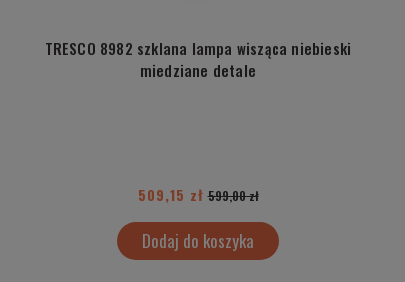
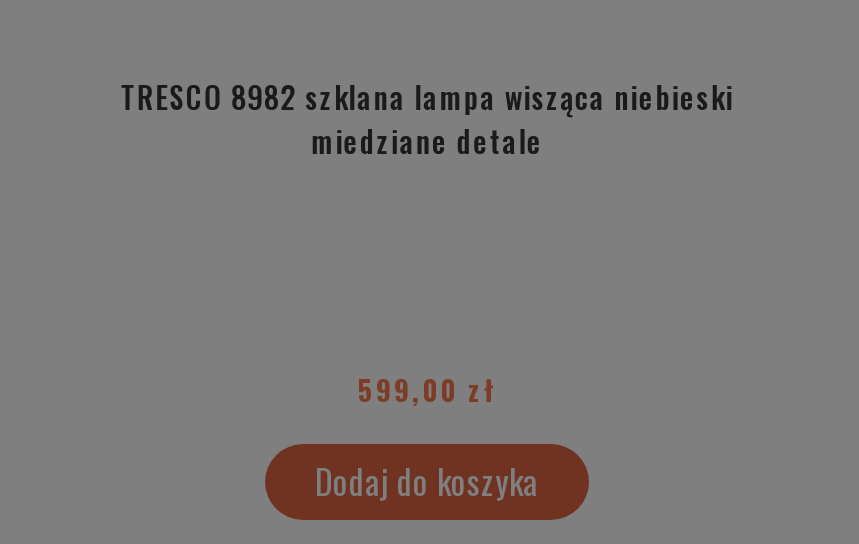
- 509,15 zł 599,00 zł
+ 599,00 zł
